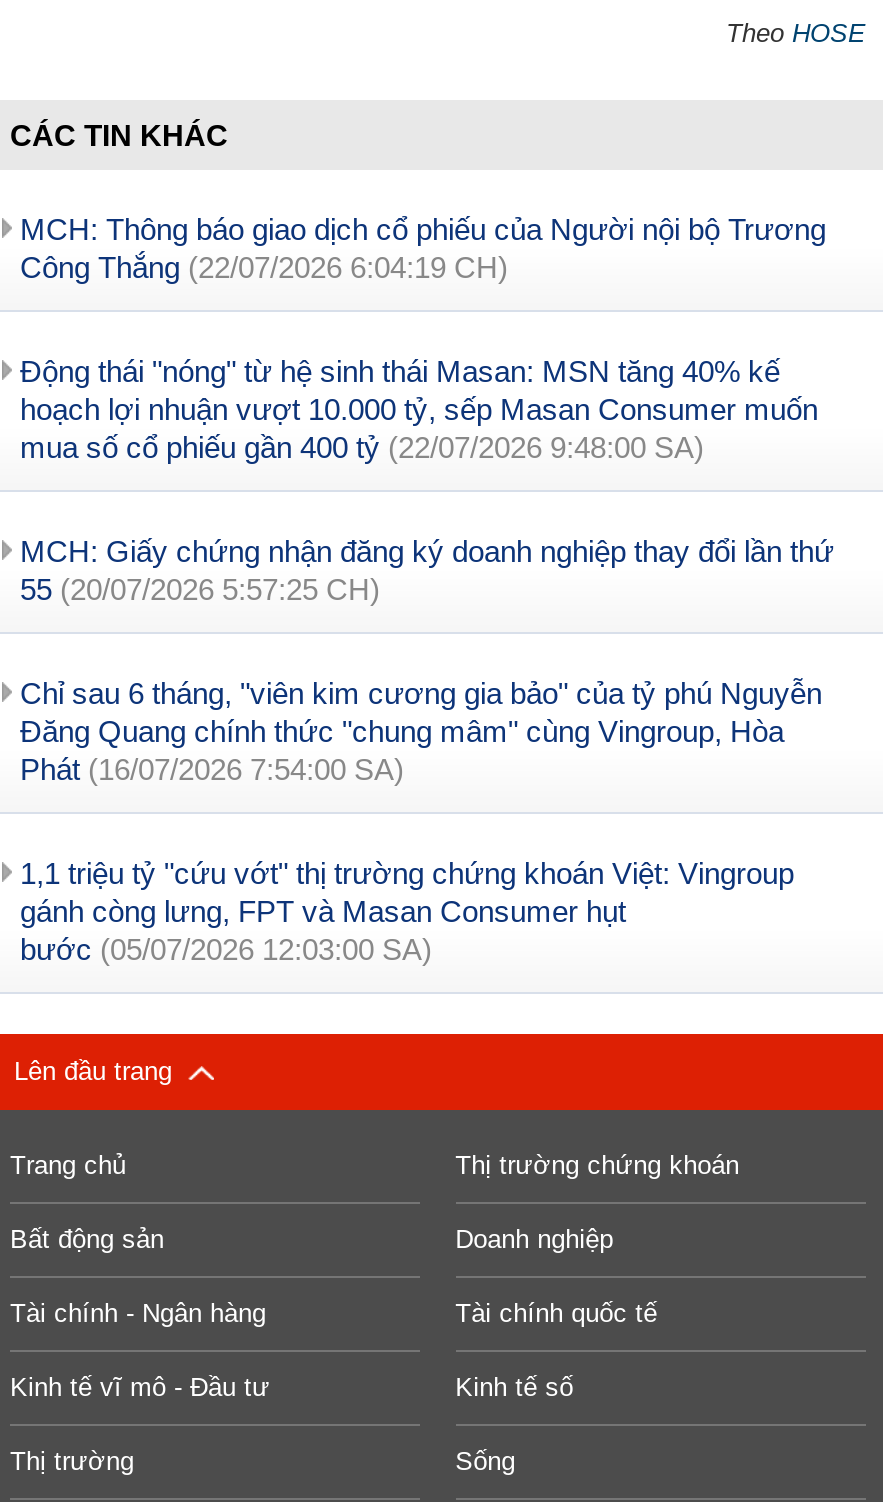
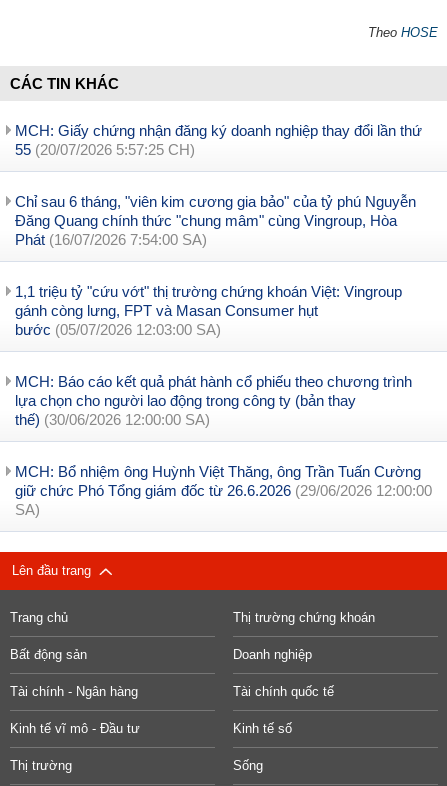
- MCH: Thông báo giao dịch cổ phiếu của Người nội bộ Trương
- Công Thắng (22/07/2026 6:04:19 CH)
- Động thái "nóng" từ hệ sinh thái Masan: MSN tăng 40% kế
- hoạch lợi nhuận vượt 10.000 tỷ, sếp Masan Consumer muốn
- mua số cổ phiếu gần 400 tỷ (22/07/2026 9:48:00 SA)

moved up: MCH: Giấy chứng nhận đăng ký doanh nghiệp thay đổi lần thứ | 55 (20/07/2026 5:57:25 CH) | Chỉ sau 6 tháng, "viên kim cương gia bảo" của tỷ phú Nguyễn | Đăng Quang chính thức "chung mâm" cùng Vingroup, Hòa | Phát (16/07/2026 7:54:00 SA) | 1,1 triệu tỷ "cứu vớt" thị trường chứng khoán Việt: Vingroup | gánh còng lưng, FPT và Masan Consumer hụt | bước (05/07/2026 12:03:00 SA)

+ MCH: Báo cáo kết quả phát hành cổ phiếu theo chương trình
+ lựa chọn cho người lao động trong công ty (bản thay
+ thế) (30/06/2026 12:00:00 SA)
+ MCH: Bổ nhiệm ông Huỳnh Việt Thăng, ông Trần Tuấn Cường
+ giữ chức Phó Tổng giám đốc từ 26.6.2026 (29/06/2026 12:00:00
+ SA)
